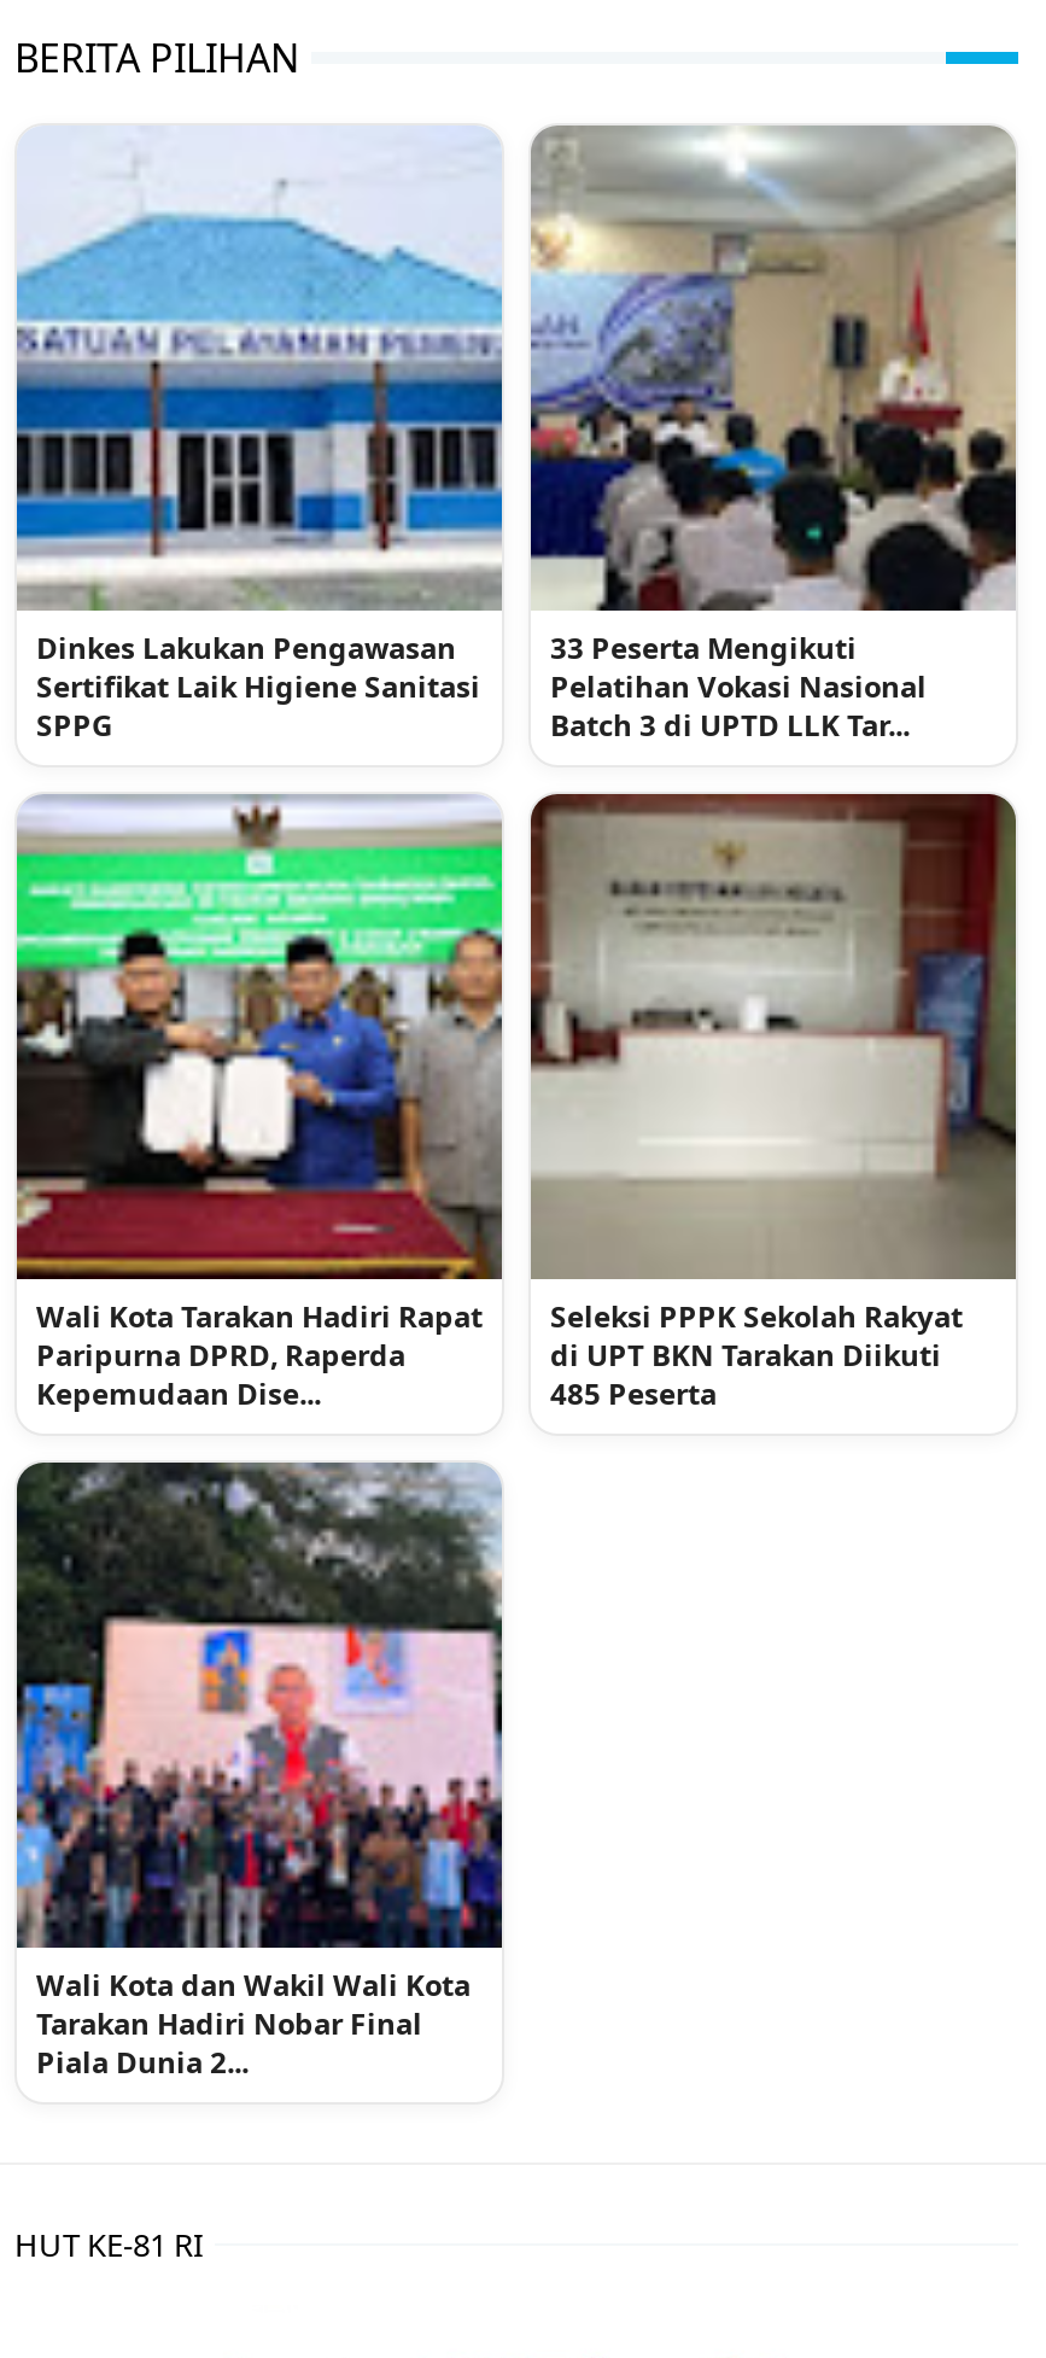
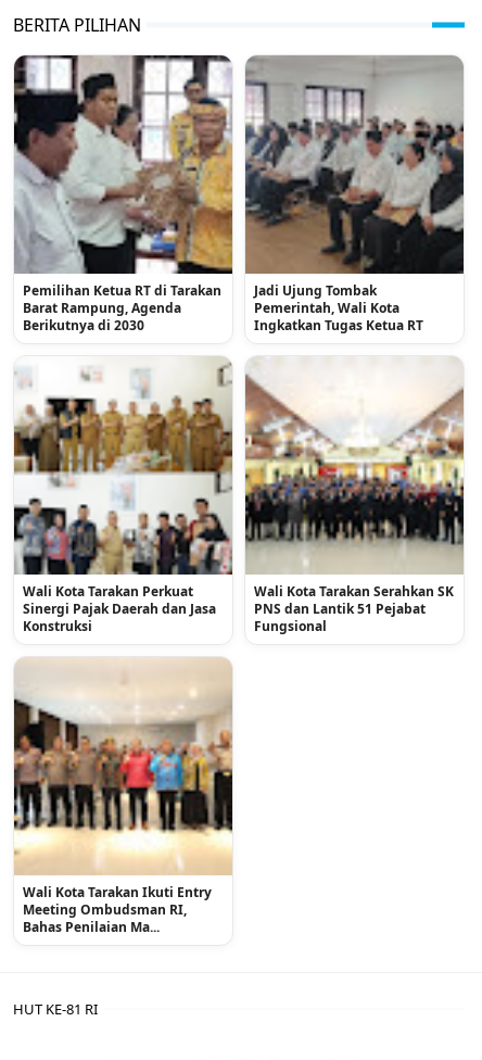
- [image]
- Dinkes Lakukan Pengawasan
- Sertifikat Laik Higiene Sanitasi
- SPPG
+ [image]
+ Pemilihan Ketua RT di Tarakan
+ Barat Rampung, Agenda
+ Berikutnya di 2030

- [image]
- 33 Peserta Mengikuti
- Pelatihan Vokasi Nasional
- Batch 3 di UPTD LLK Tar...
+ [image]
+ Jadi Ujung Tombak
+ Pemerintah, Wali Kota
+ Ingkatkan Tugas Ketua RT

- [image]
- Wali Kota Tarakan Hadiri Rapat
- Paripurna DPRD, Raperda
- Kepemudaan Dise...
+ [image]
+ Wali Kota Tarakan Perkuat
+ Sinergi Pajak Daerah dan Jasa
+ Konstruksi

- [image]
- Seleksi PPPK Sekolah Rakyat
- di UPT BKN Tarakan Diikuti
- 485 Peserta
+ [image]
+ Wali Kota Tarakan Serahkan SK
+ PNS dan Lantik 51 Pejabat
+ Fungsional

- [image]
- Wali Kota dan Wakil Wali Kota
- Tarakan Hadiri Nobar Final
- Piala Dunia 2...
+ [image]
+ Wali Kota Tarakan Ikuti Entry
+ Meeting Ombudsman RI,
+ Bahas Penilaian Ma...
